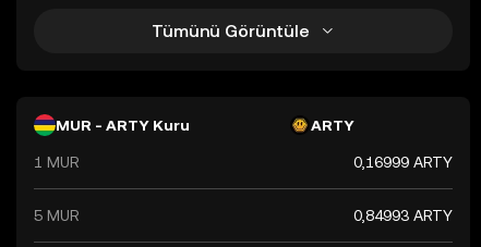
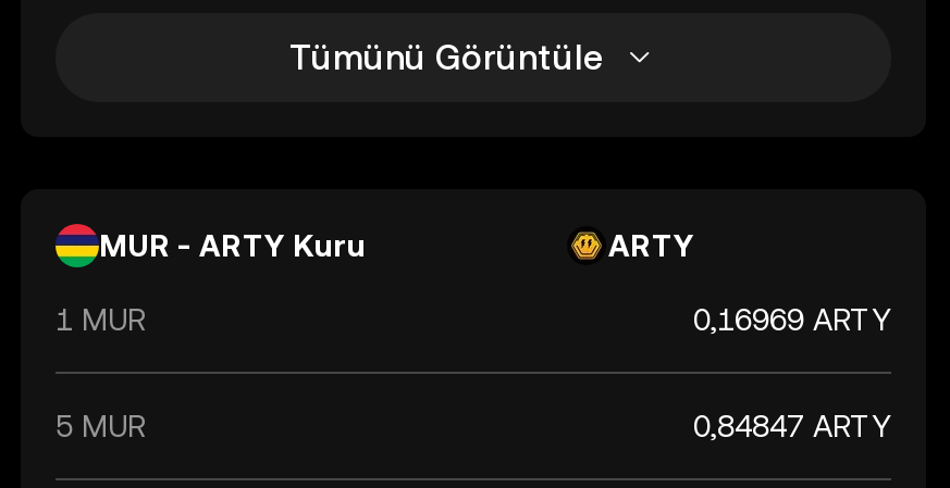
- 0,16999 ARTY
+ 0,16969 ARTY

- 0,84993 ARTY
+ 0,84847 ARTY
